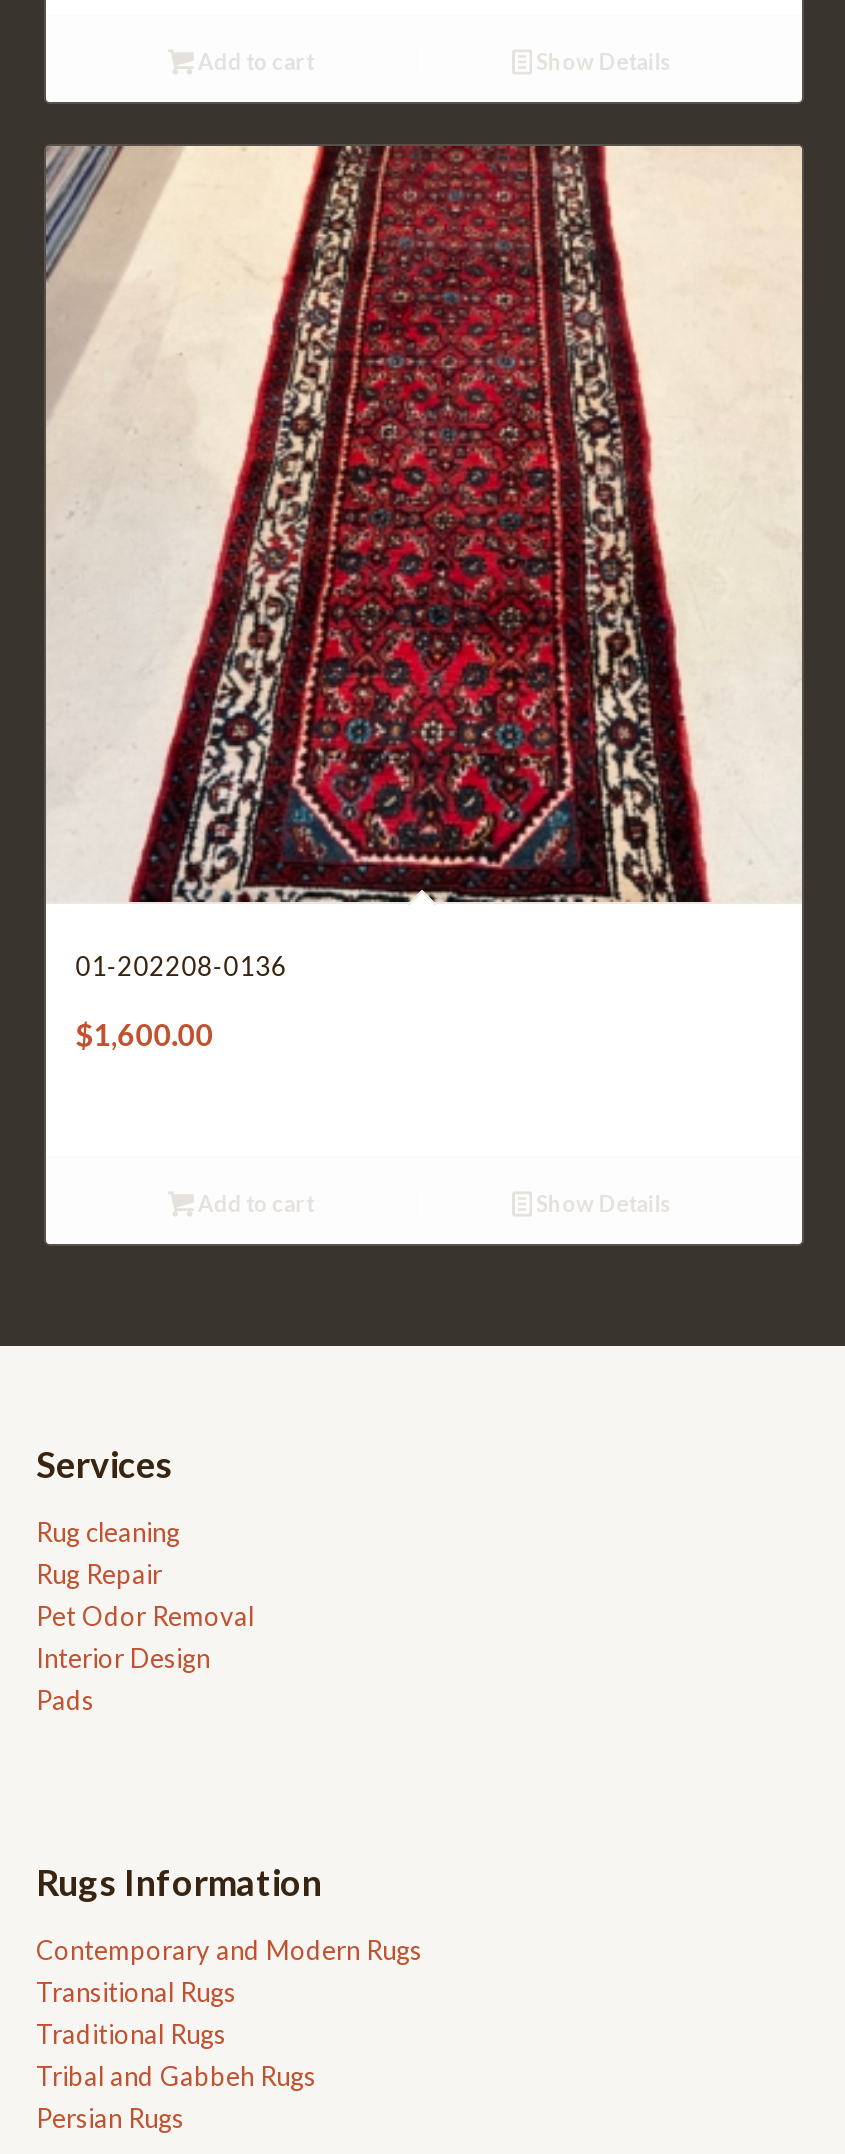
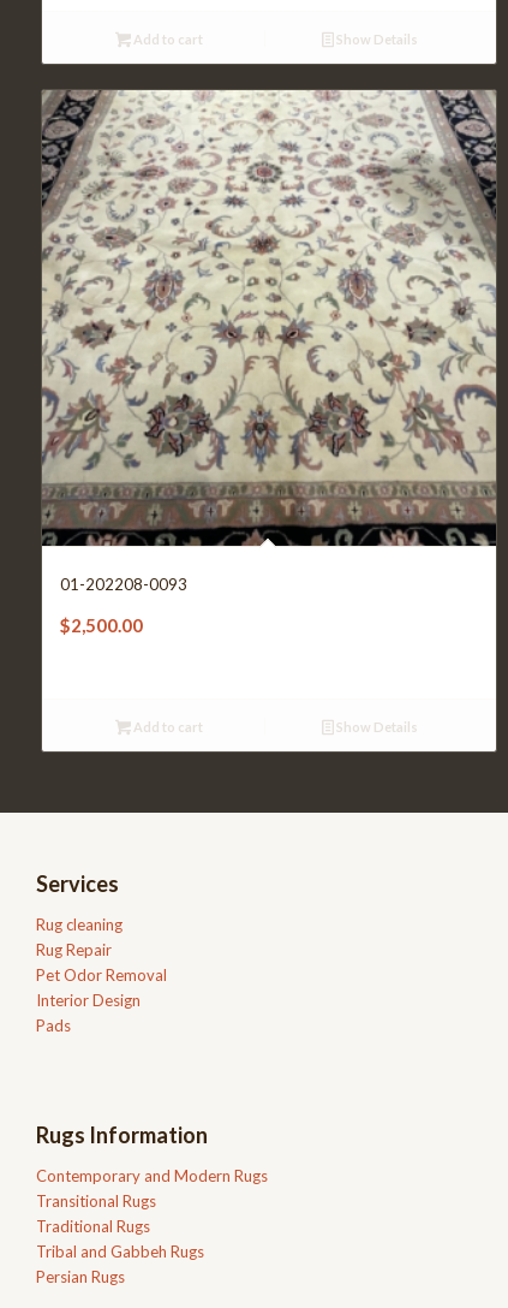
- [image]
- 01-202208-0136
+ [image]
+ 01-202208-0093

- $1,600.00
+ $2,500.00
